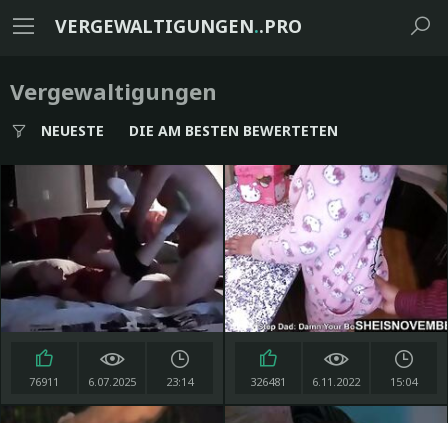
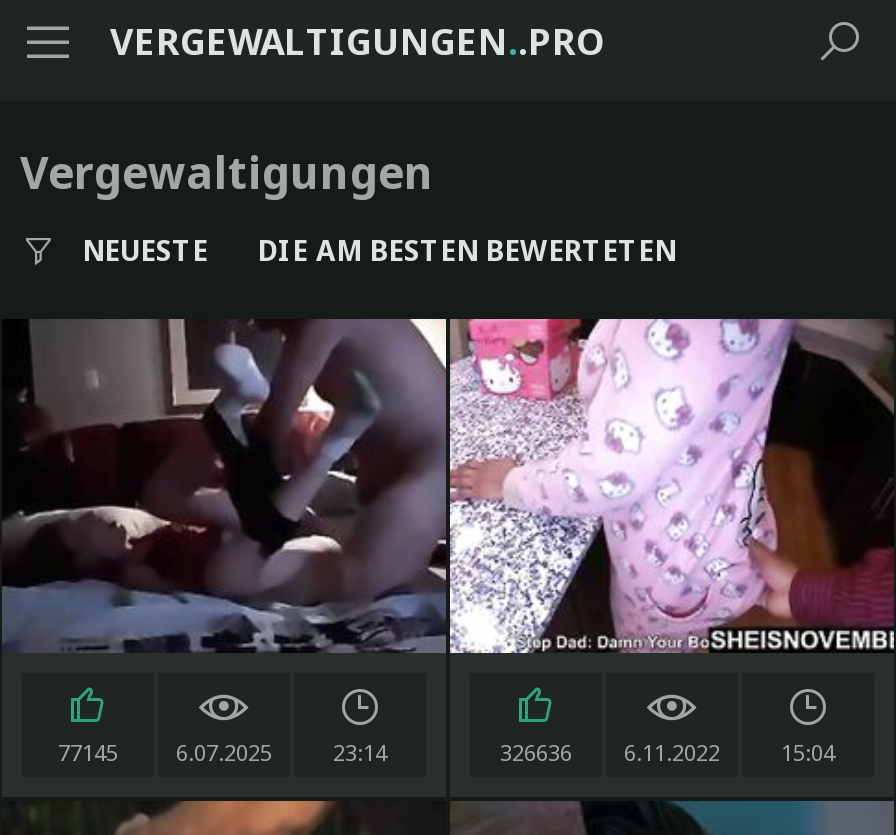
- 76911 6.07.2025
+ 77145 6.07.2025

- 326481 6.11.2022
+ 326636 6.11.2022
